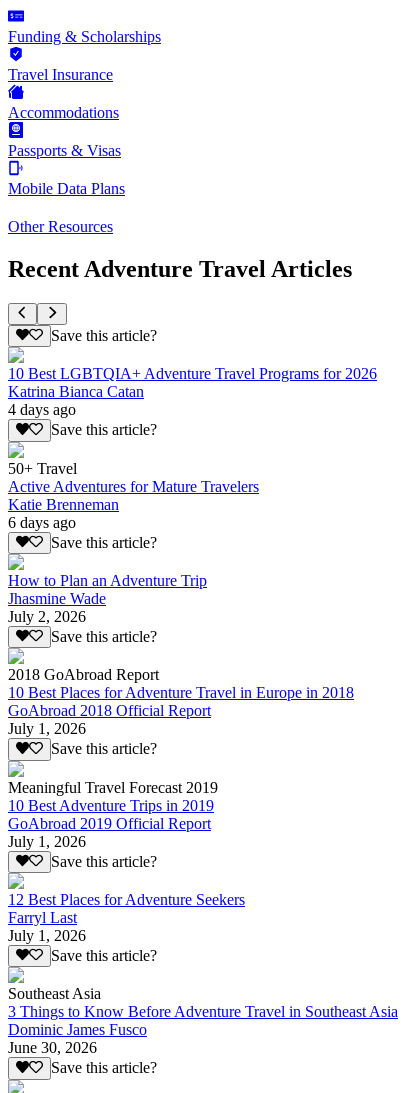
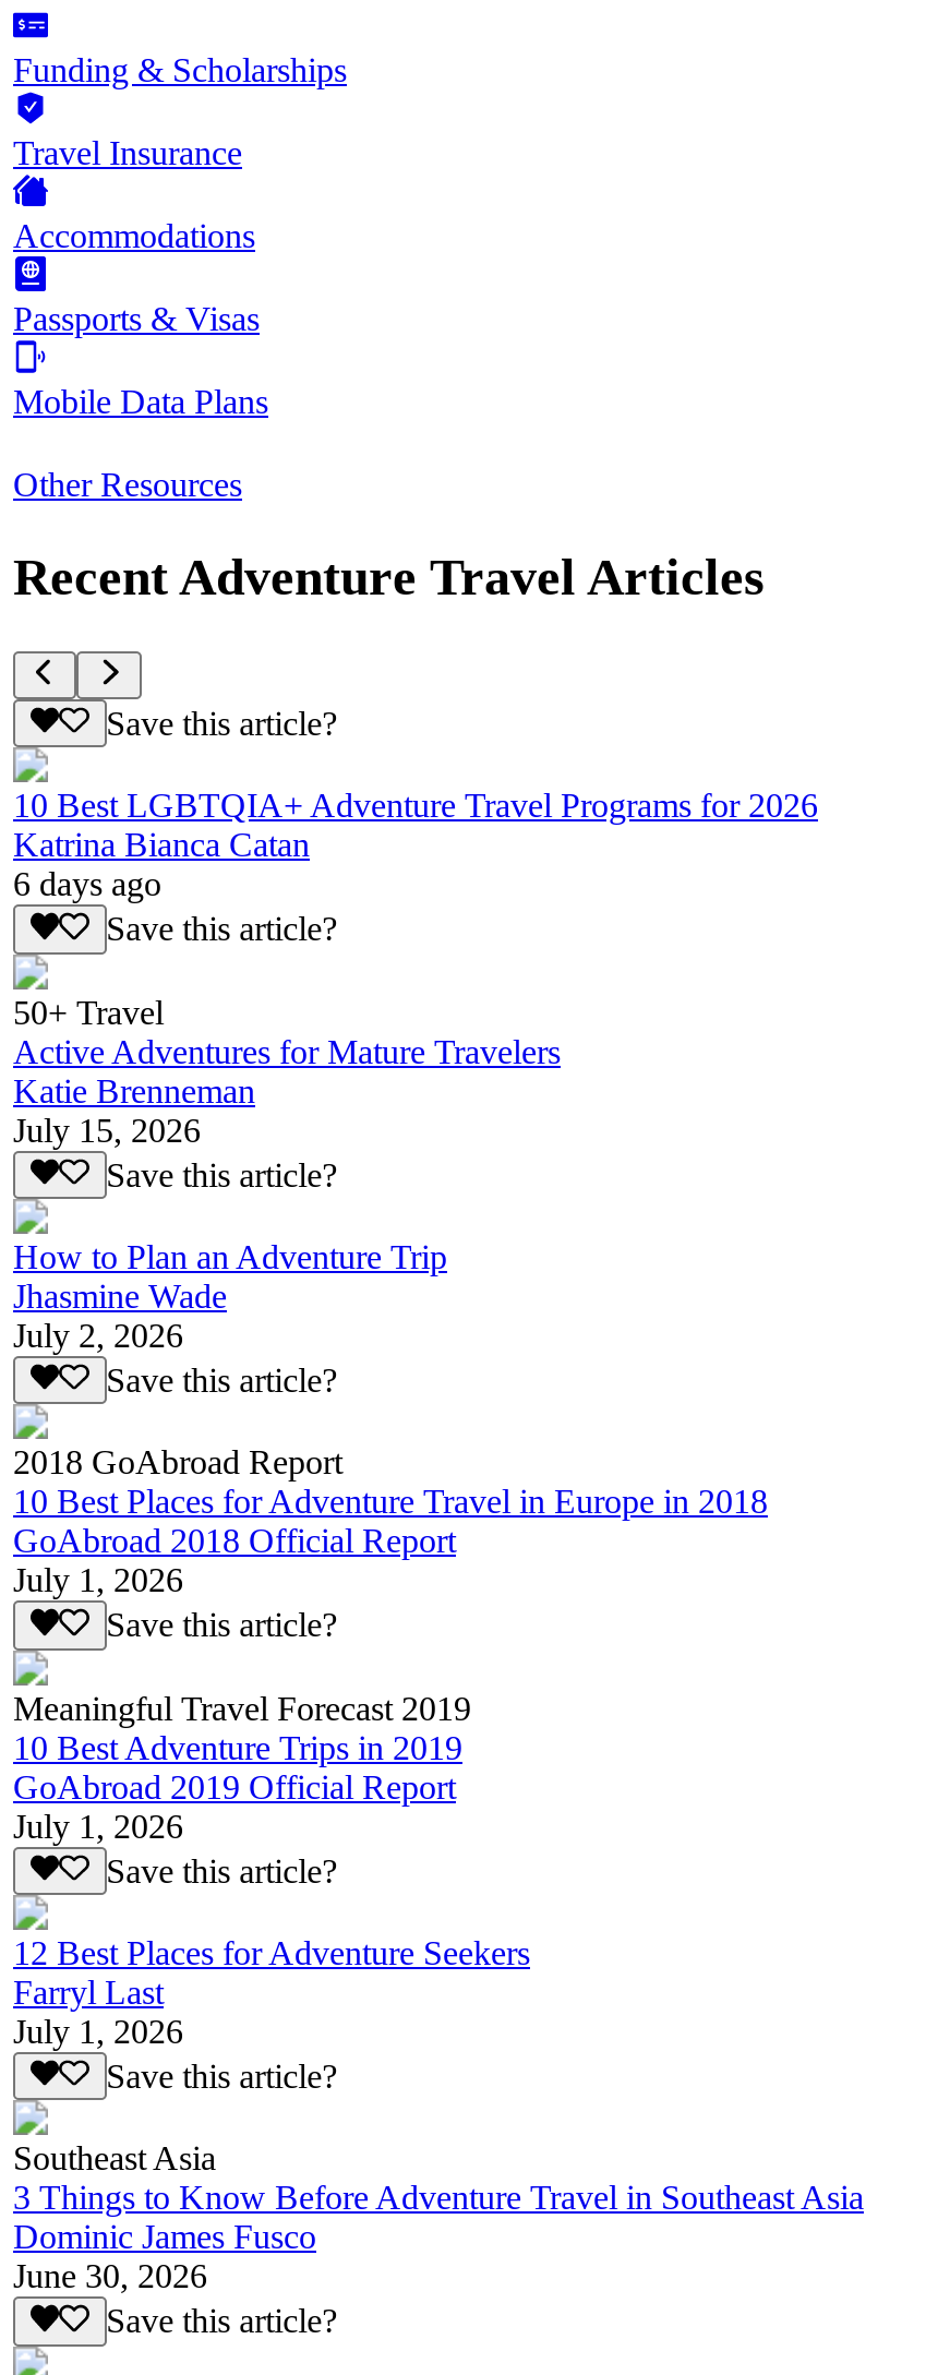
- 4 days ago
+ 6 days ago

- 6 days ago
+ July 15, 2026
